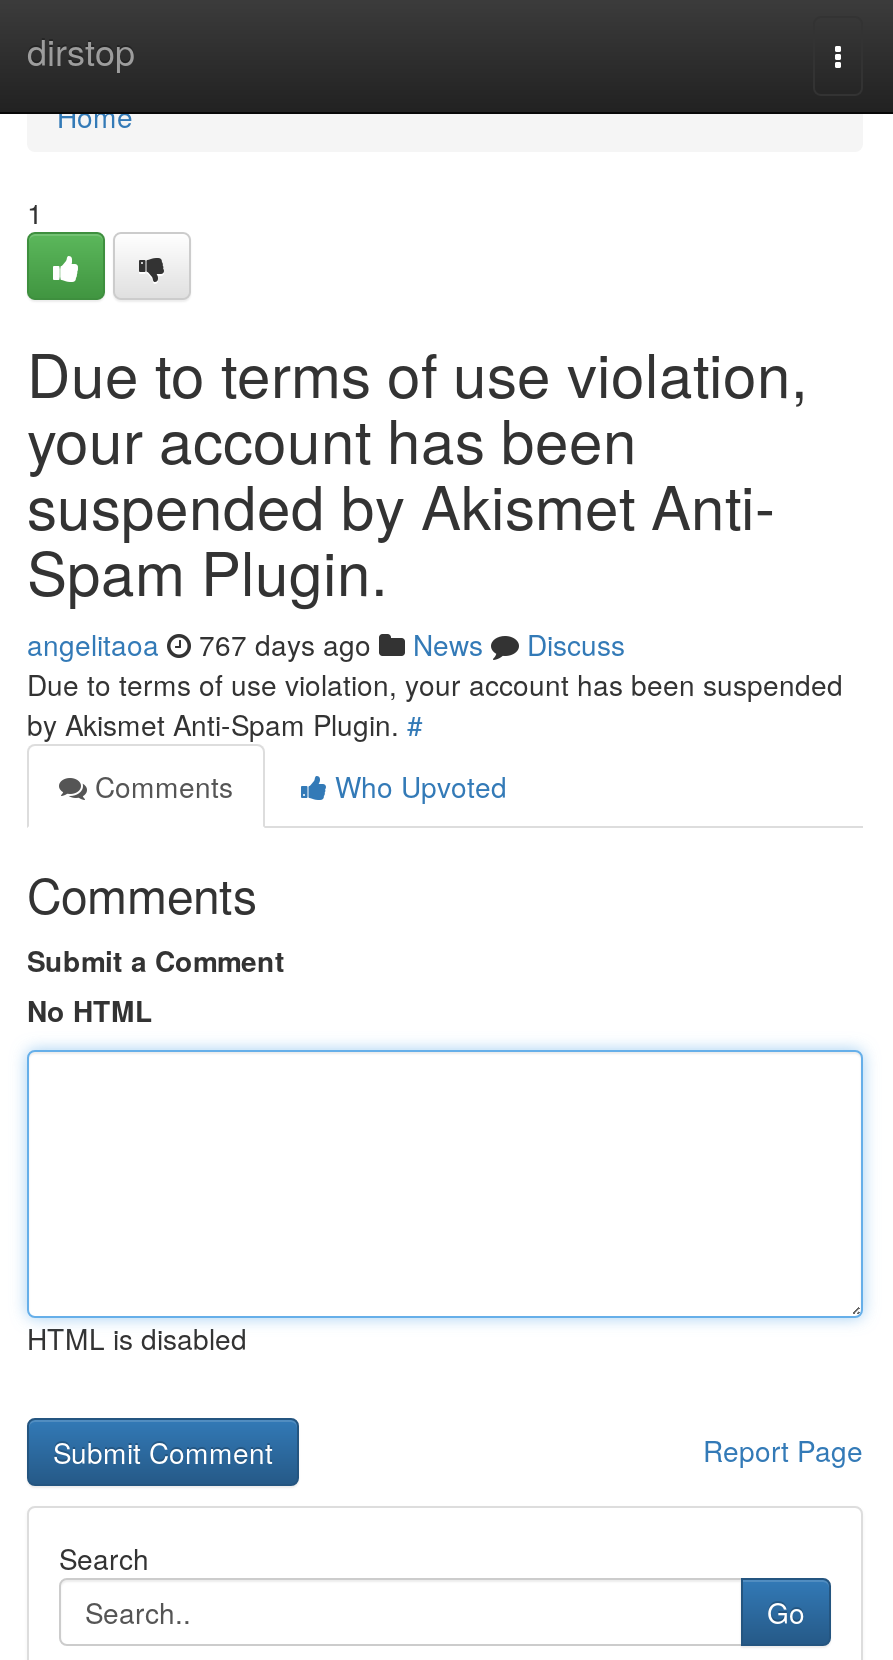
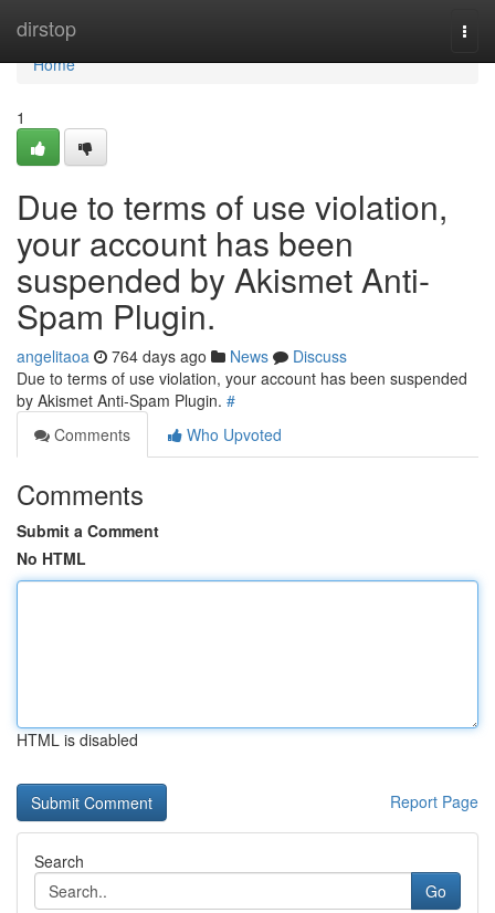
- angelitaoa 767 days ago News Discuss
+ angelitaoa 764 days ago News Discuss
